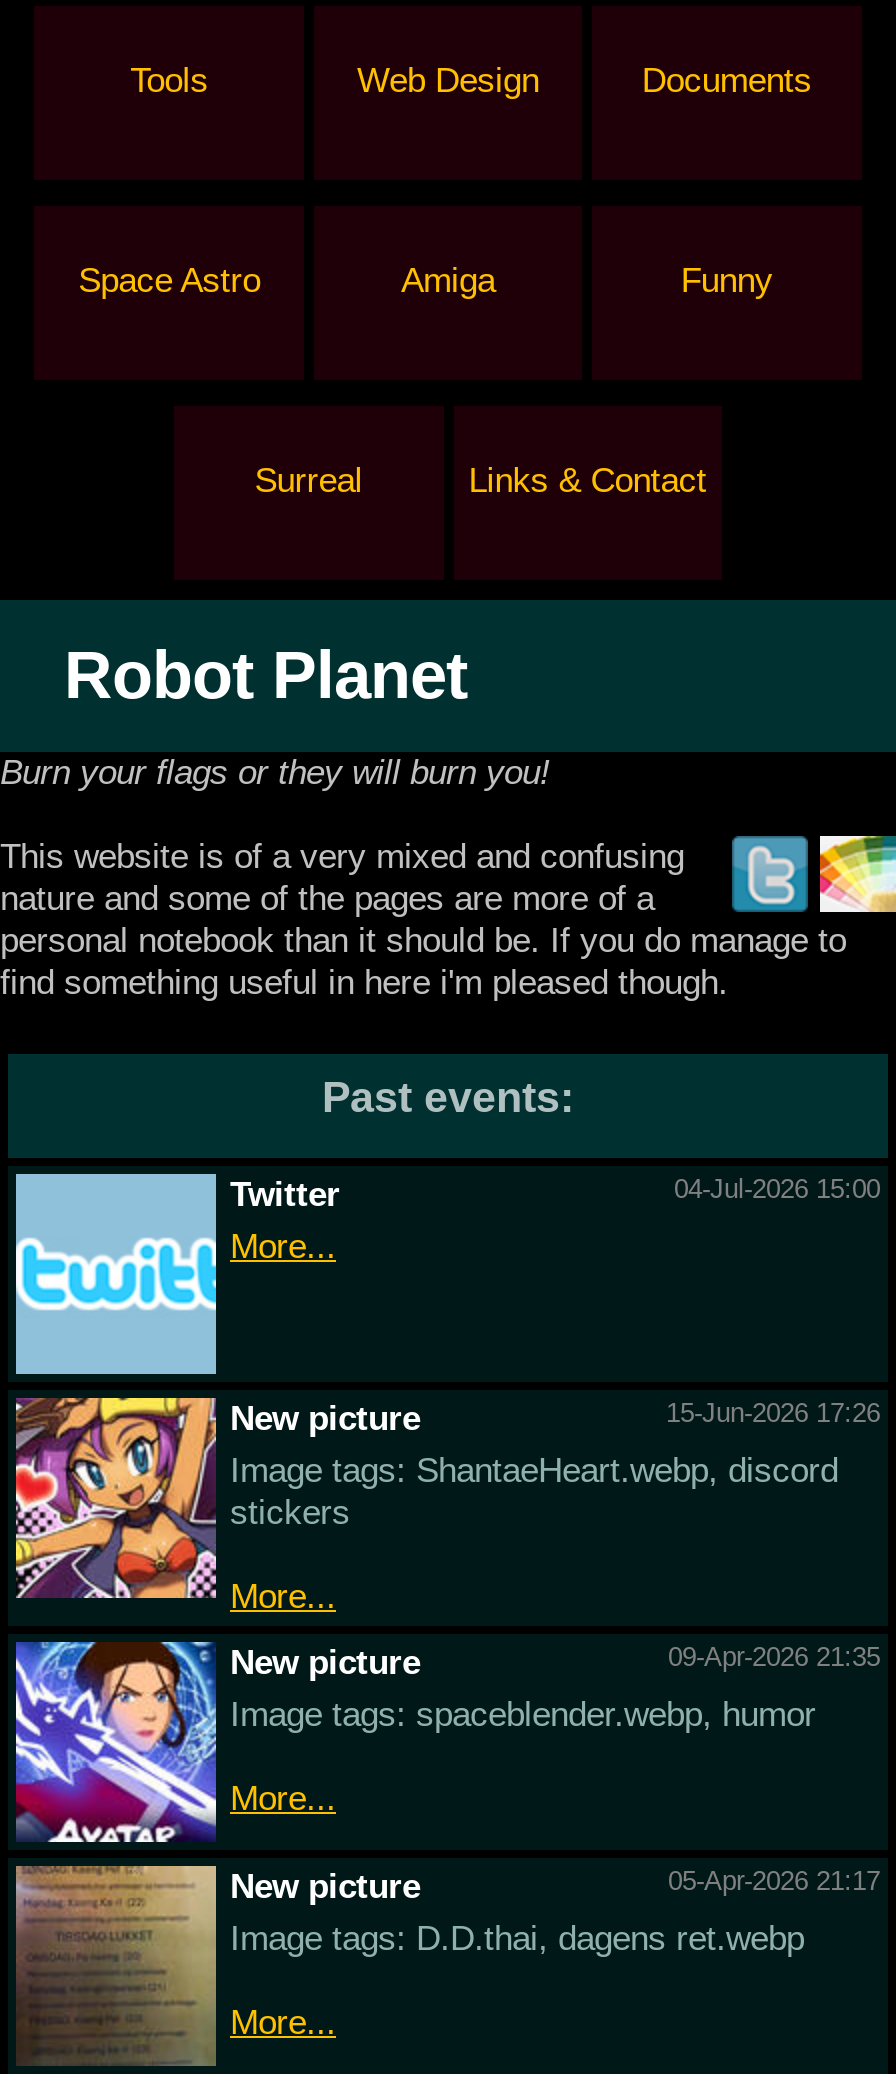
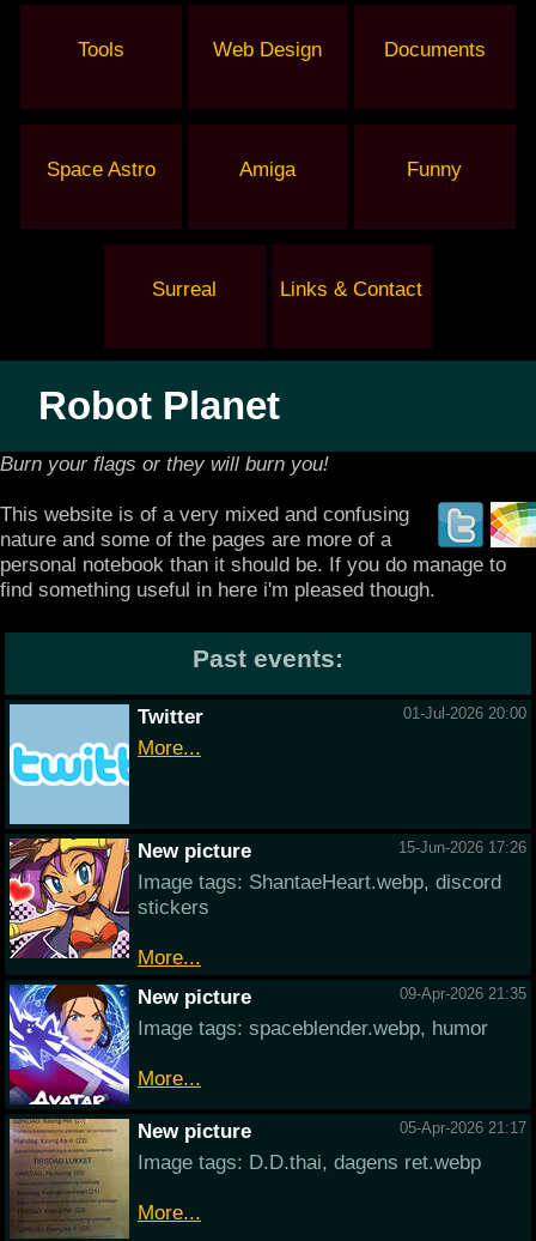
- 04-Jul-2026 15:00
+ 01-Jul-2026 20:00
